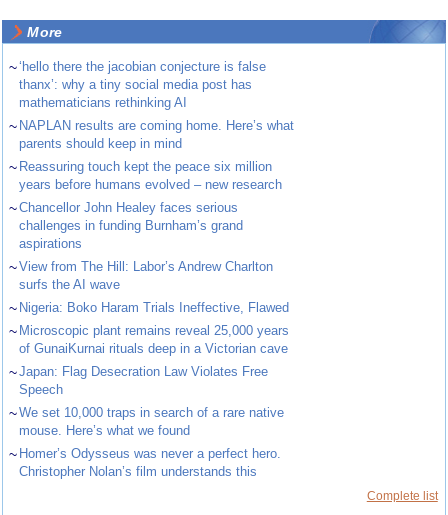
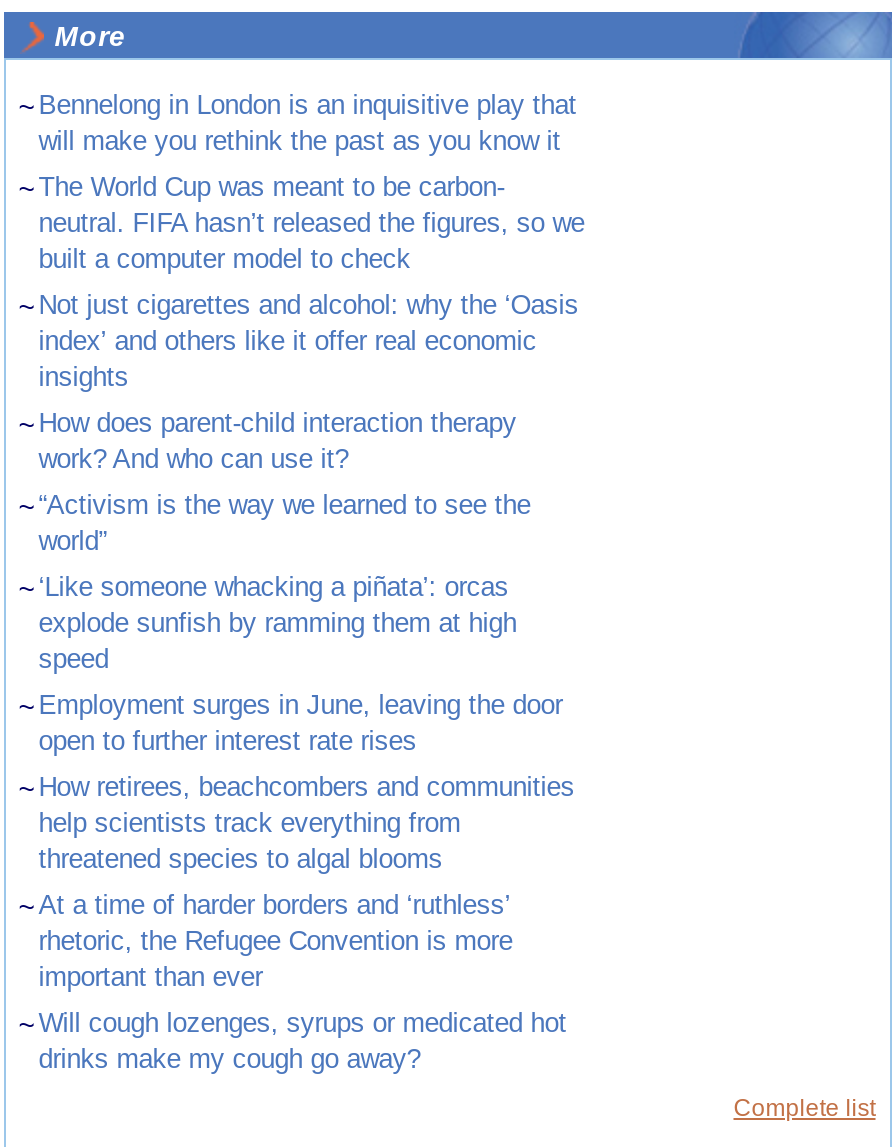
- ~ ‘hello there the jacobian conjecture is false
- thanx’: why a tiny social media post has
- mathematicians rethinking AI
- ~ NAPLAN results are coming home. Here’s what
- parents should keep in mind
- ~ Reassuring touch kept the peace six million
- years before humans evolved – new research
- ~ Chancellor John Healey faces serious
- challenges in funding Burnham’s grand
- aspirations
- ~ View from The Hill: Labor’s Andrew Charlton
- surfs the AI wave
- ~ Nigeria: Boko Haram Trials Ineffective, Flawed
- ~ Microscopic plant remains reveal 25,000 years
- of GunaiKurnai rituals deep in a Victorian cave
- ~ Japan: Flag Desecration Law Violates Free
- Speech
- ~ We set 10,000 traps in search of a rare native
- mouse. Here’s what we found
- ~ Homer’s Odysseus was never a perfect hero.
- Christopher Nolan’s film understands this
+ ~ Bennelong in London is an inquisitive play that
+ will make you rethink the past as you know it
+ ~ The World Cup was meant to be carbon-
+ neutral. FIFA hasn’t released the figures, so we
+ built a computer model to check
+ ~ Not just cigarettes and alcohol: why the ‘Oasis
+ index’ and others like it offer real economic
+ insights
+ ~ How does parent-child interaction therapy
+ work? And who can use it?
+ ~ “Activism is the way we learned to see the
+ world”
+ ~ ‘Like someone whacking a piñata’: orcas
+ explode sunfish by ramming them at high
+ speed
+ ~ Employment surges in June, leaving the door
+ open to further interest rate rises
+ ~ How retirees, beachcombers and communities
+ help scientists track everything from
+ threatened species to algal blooms
+ ~ At a time of harder borders and ‘ruthless’
+ rhetoric, the Refugee Convention is more
+ important than ever
+ ~ Will cough lozenges, syrups or medicated hot
+ drinks make my cough go away?
